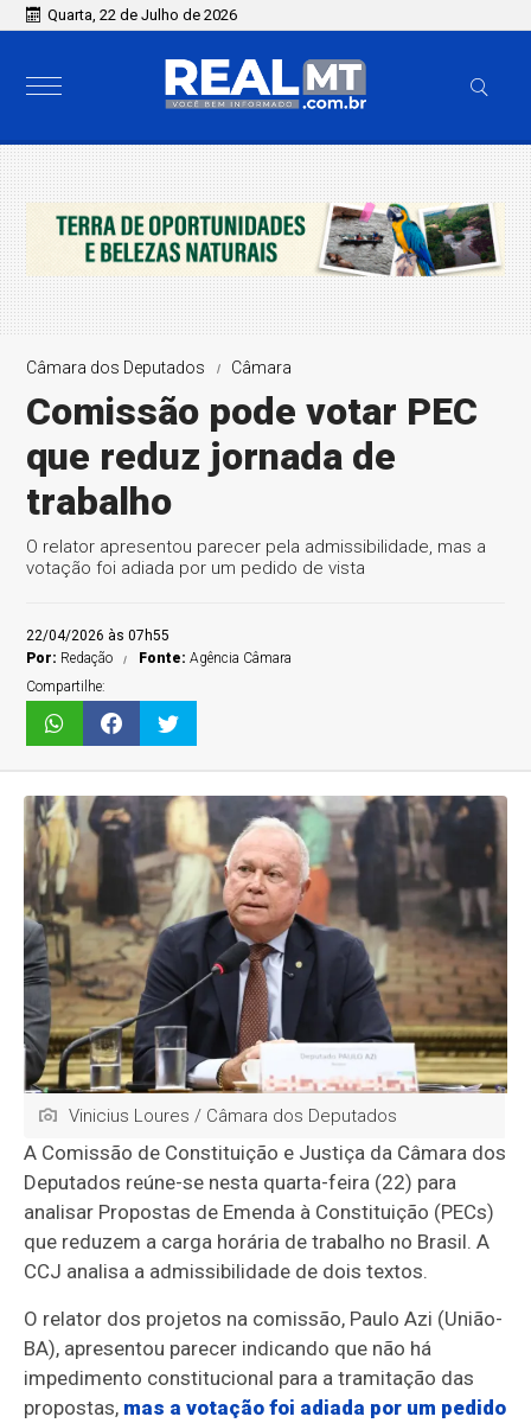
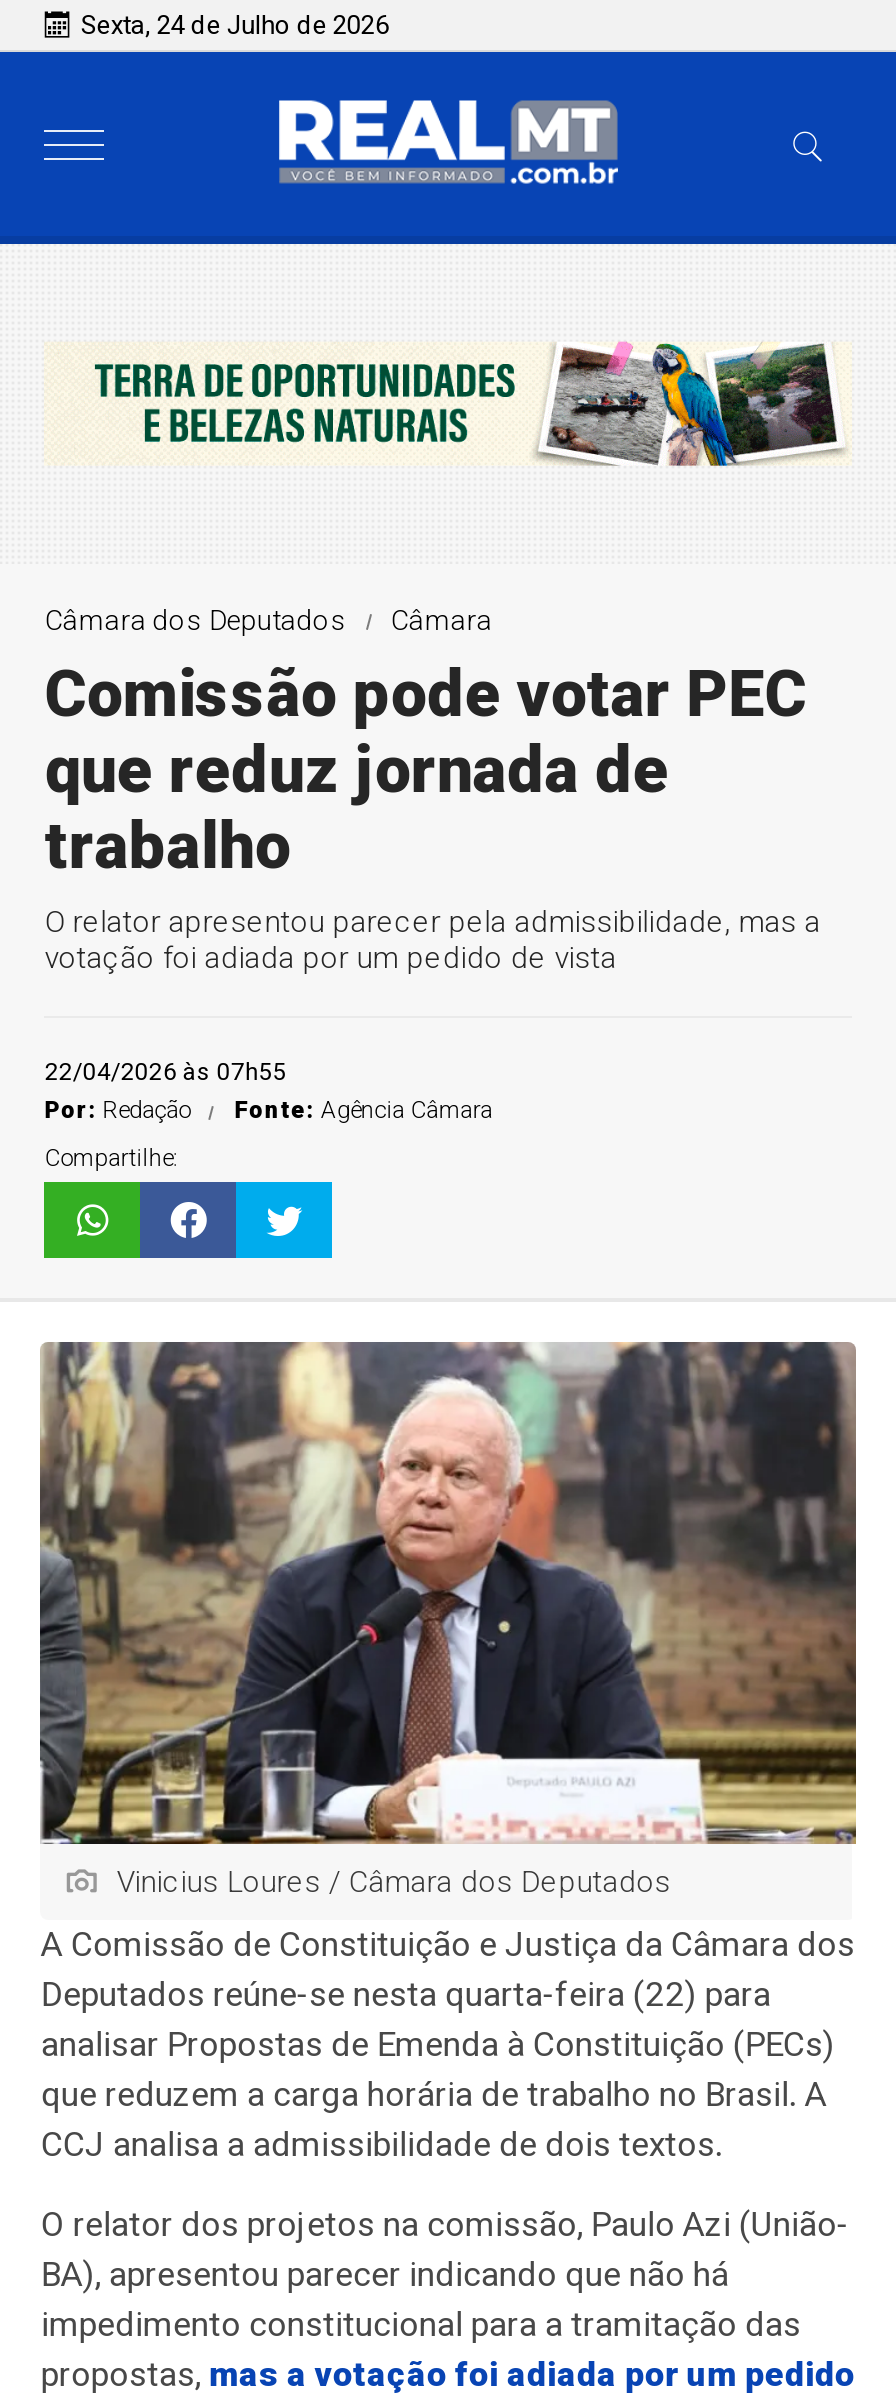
- Quarta, 22 de Julho de 2026
+ Sexta, 24 de Julho de 2026
